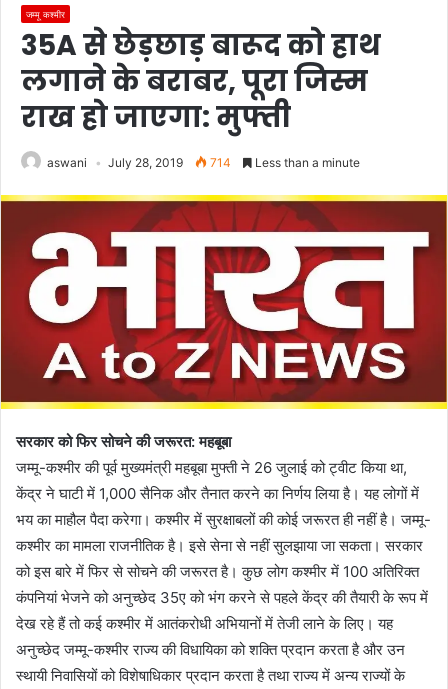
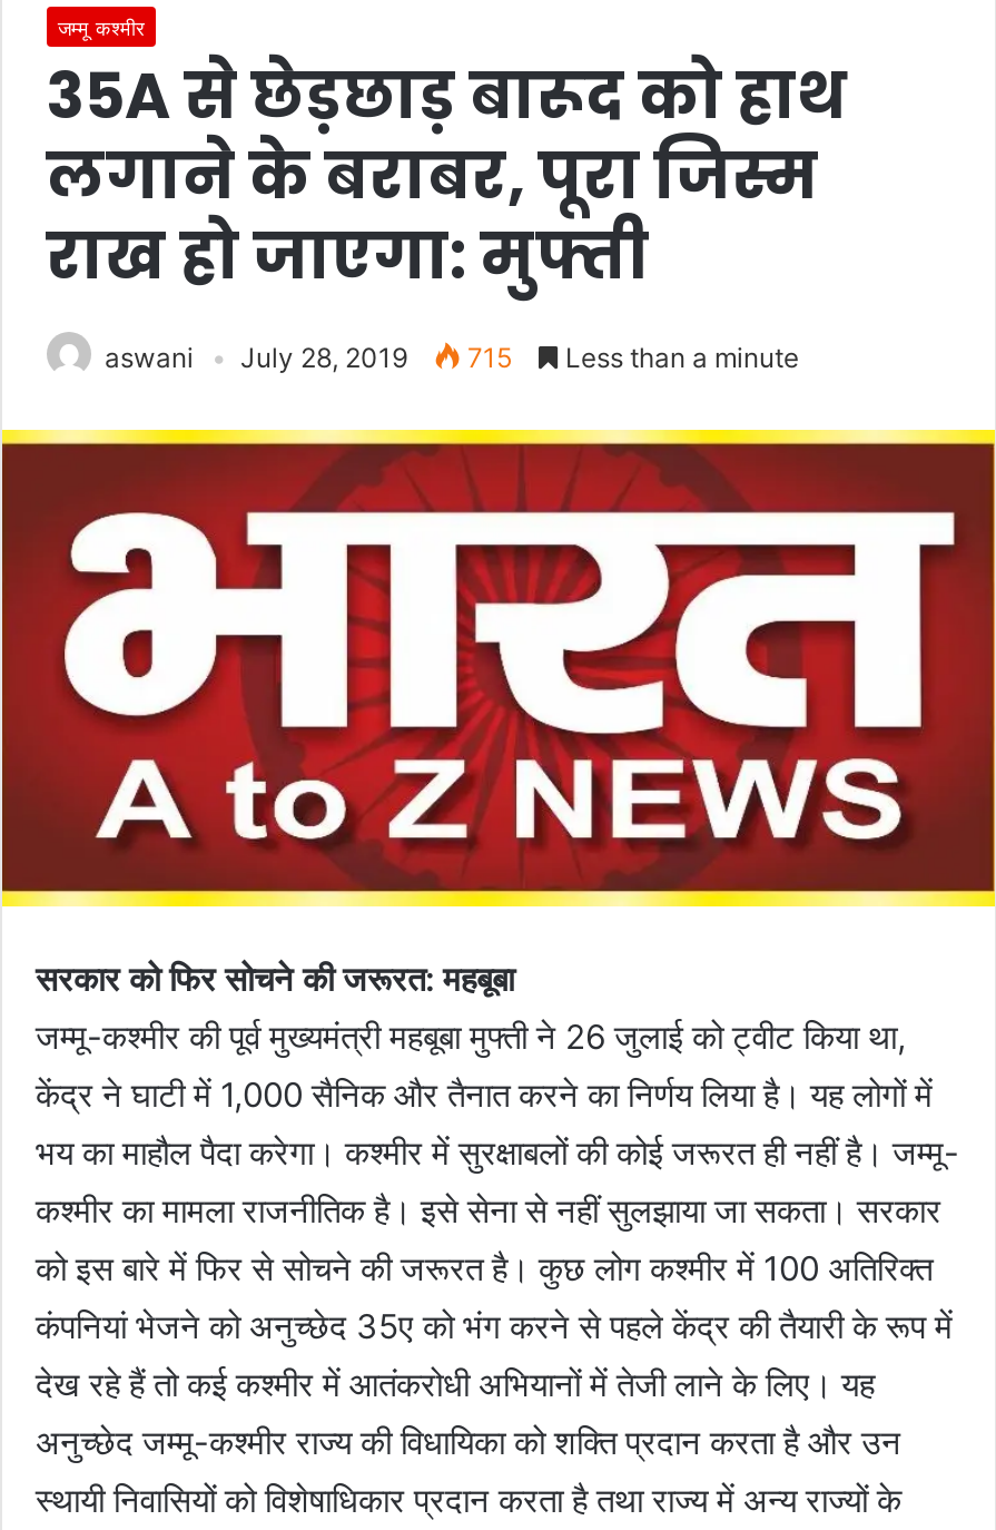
- aswani July 28, 2019 714 Less than a minute
+ aswani July 28, 2019 715 Less than a minute
